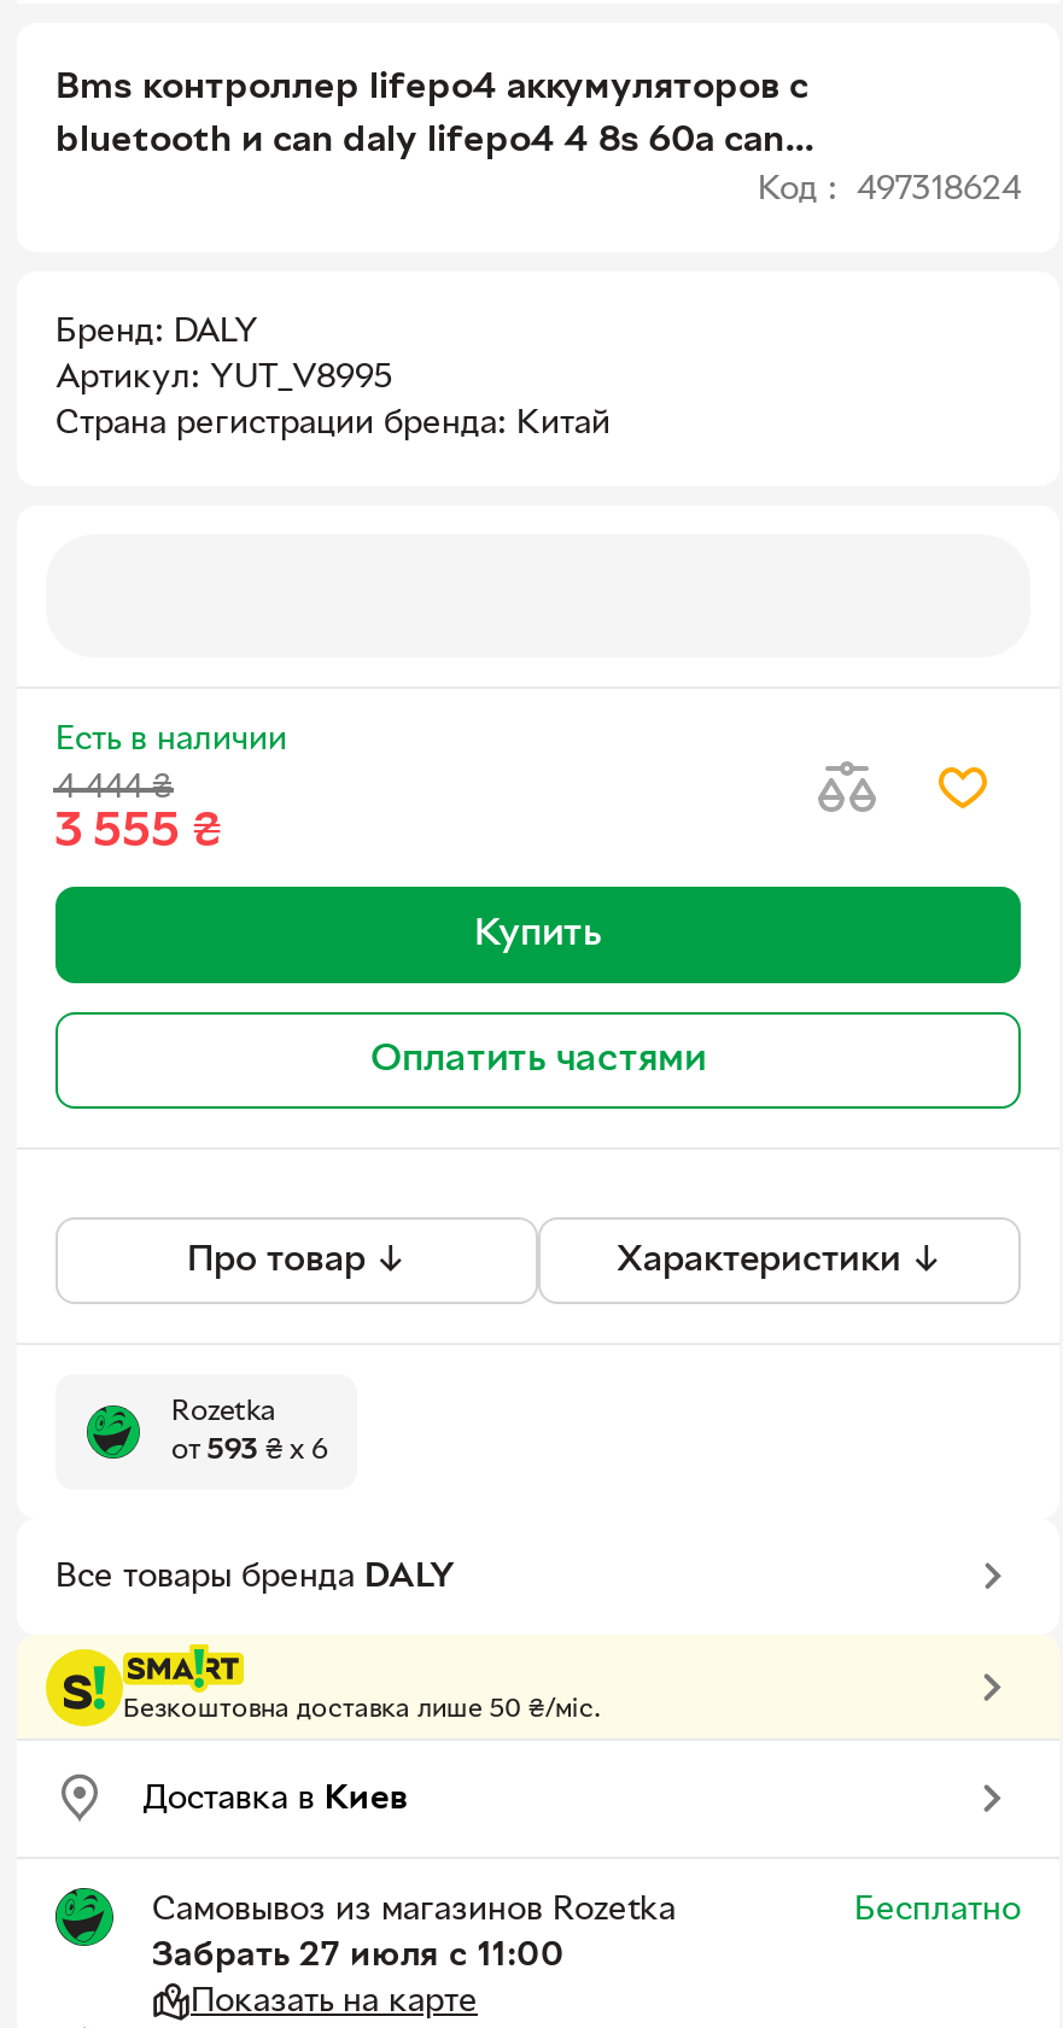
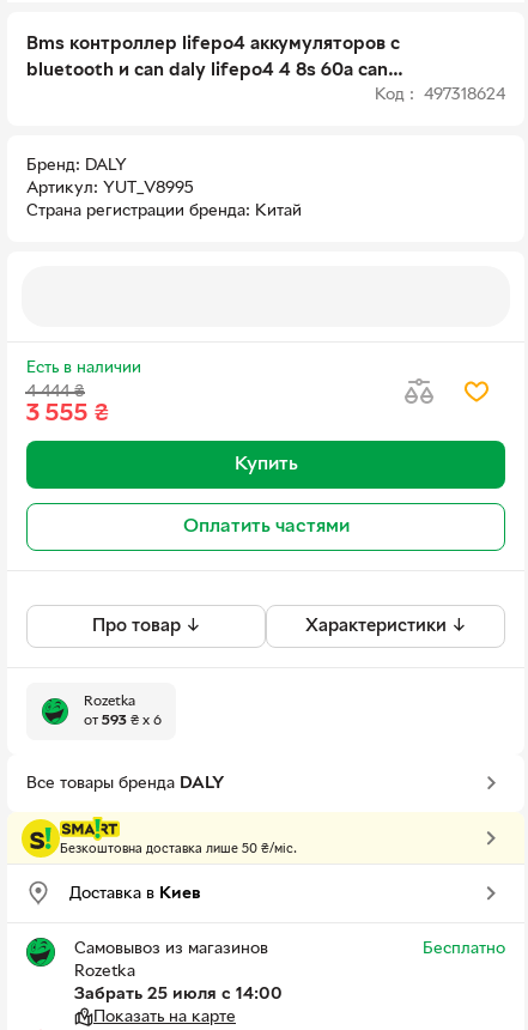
- Самовывоз из магазинов Rozetka
- Забрать 27 июля с 11:00
+ Самовывоз из магазинов
+ Rozetka
+ Забрать 25 июля с 14:00
